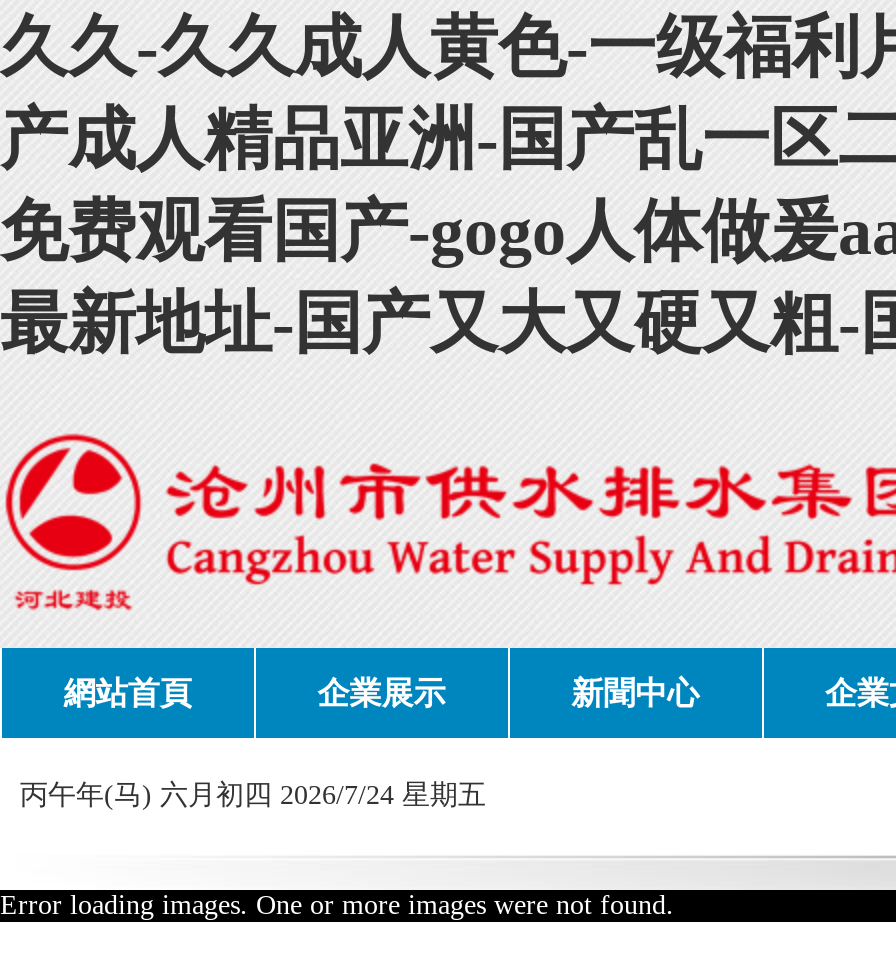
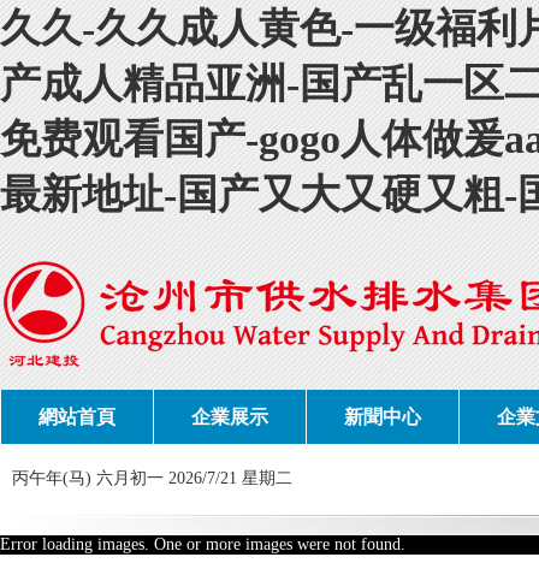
- 丙午年(马) 六月初四 2026/7/24 星期五
+ 丙午年(马) 六月初一 2026/7/21 星期二
